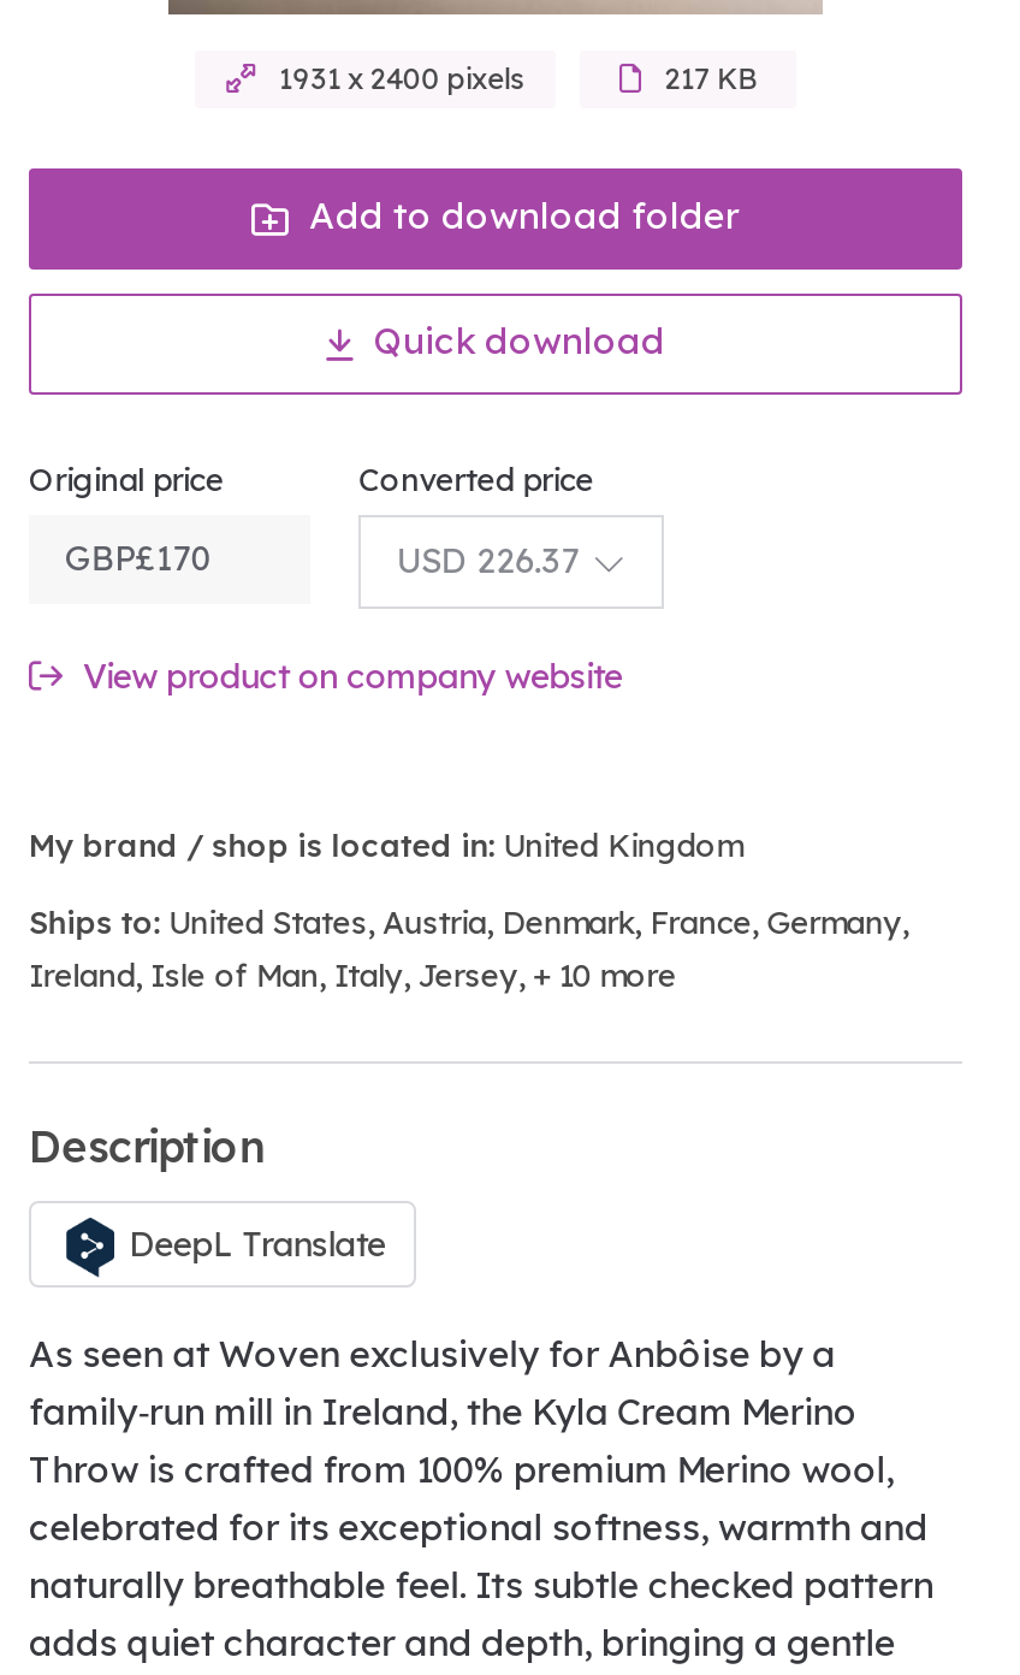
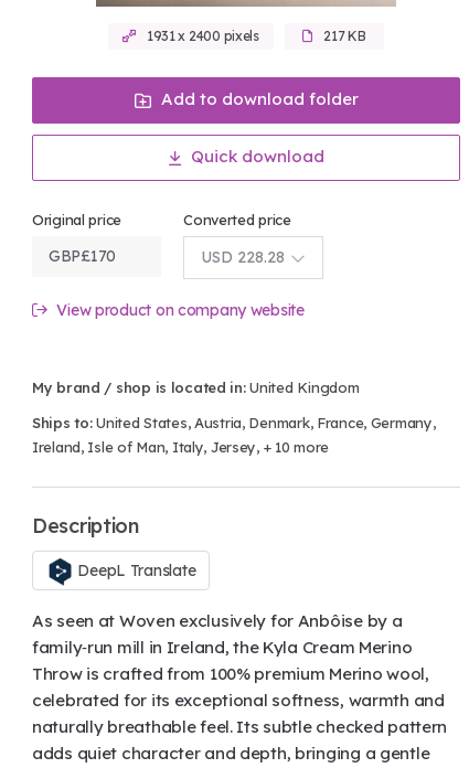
- USD 226.37
+ USD 228.28
